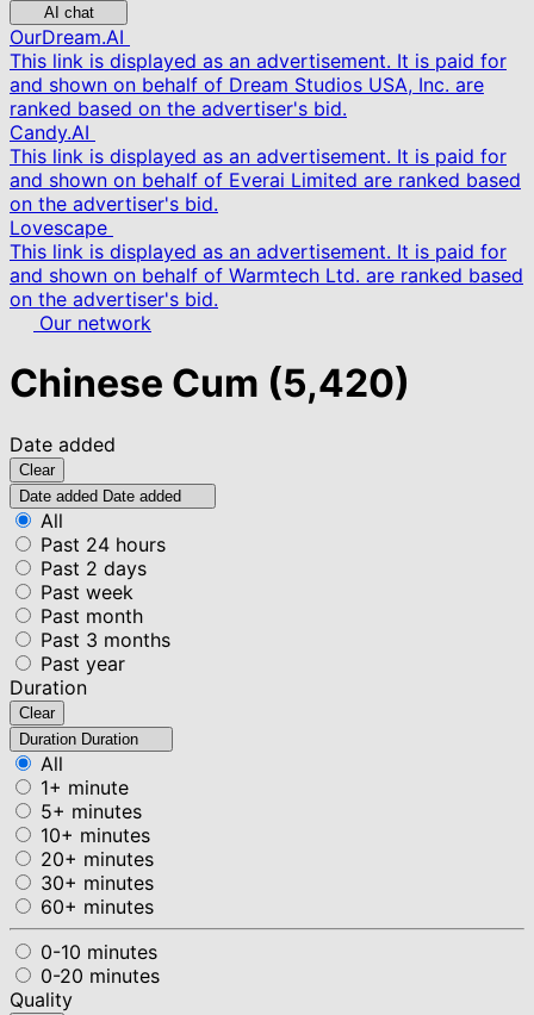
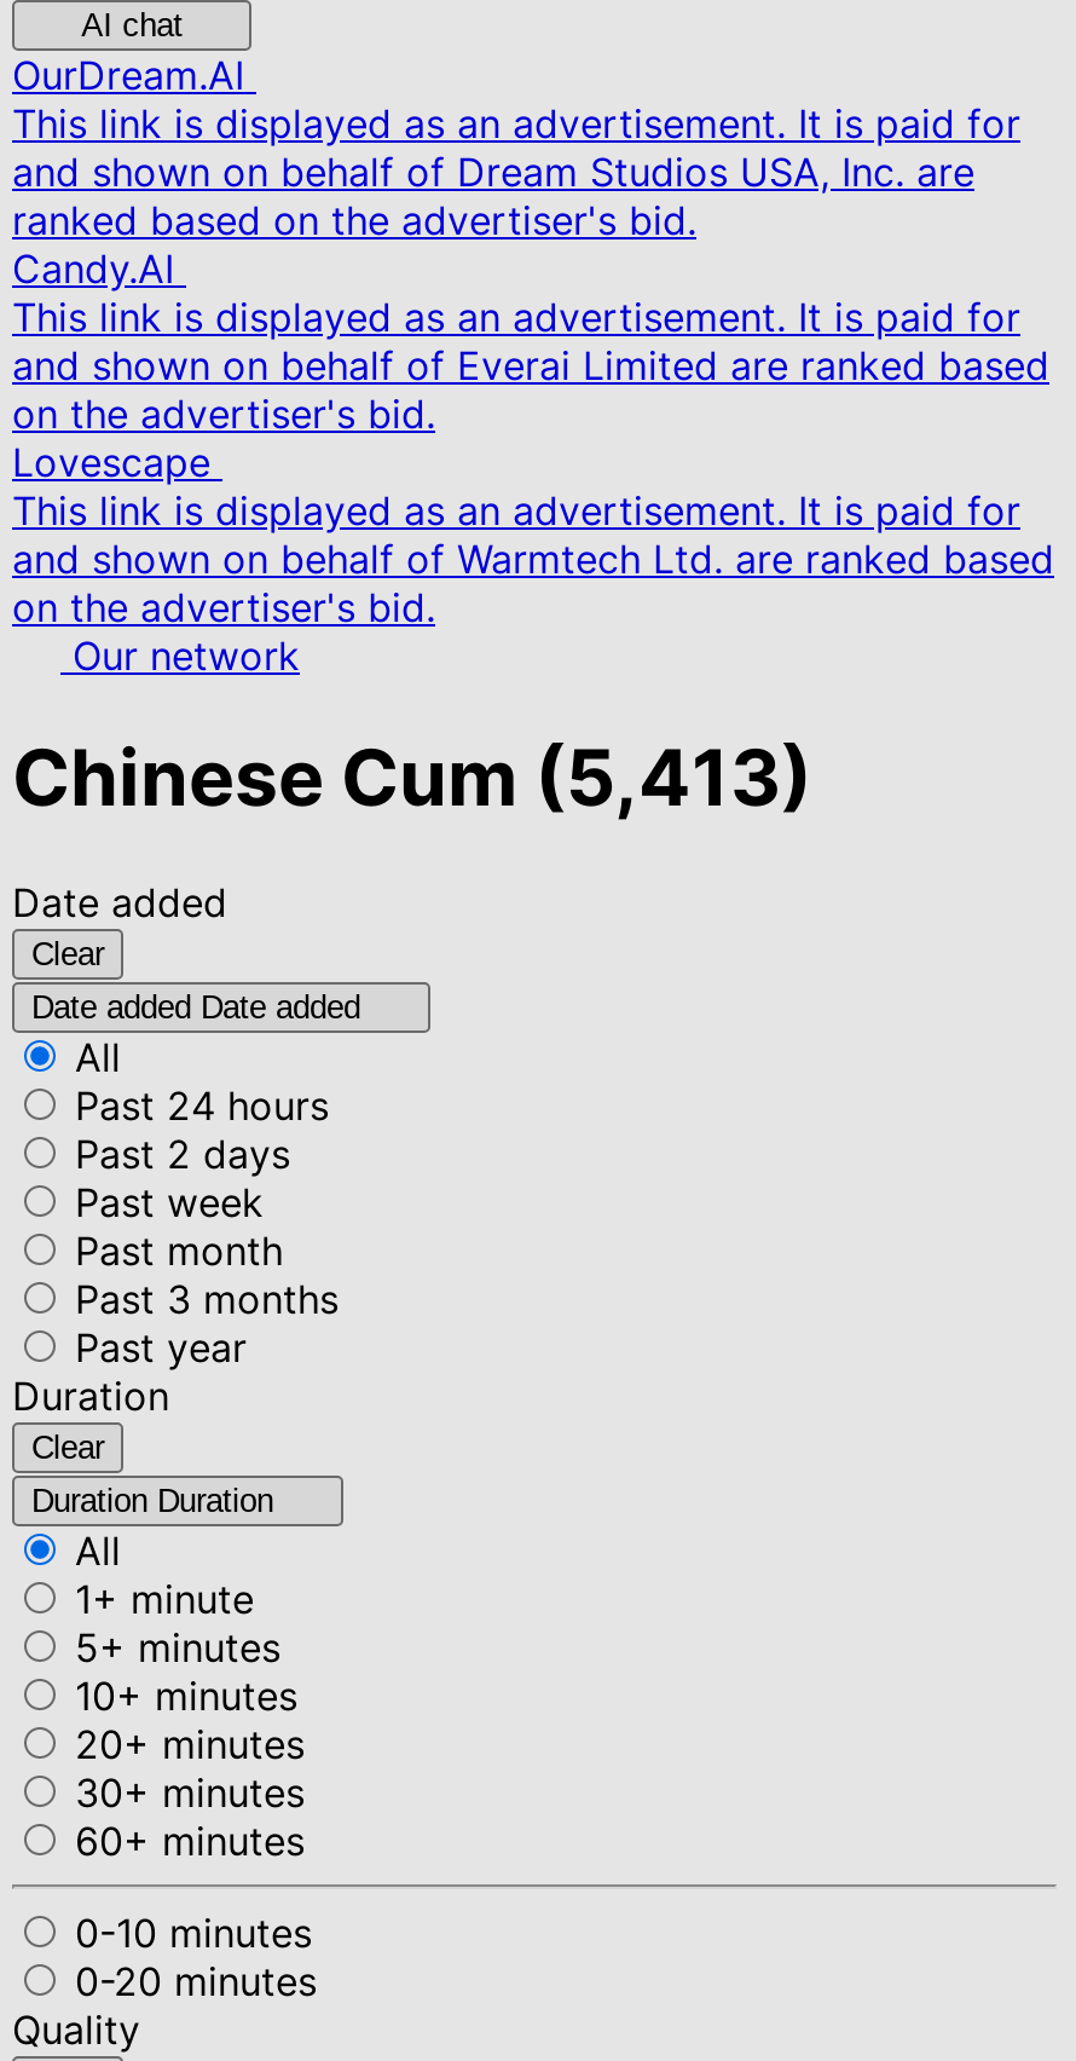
- Chinese Cum (5,420)
+ Chinese Cum (5,413)
